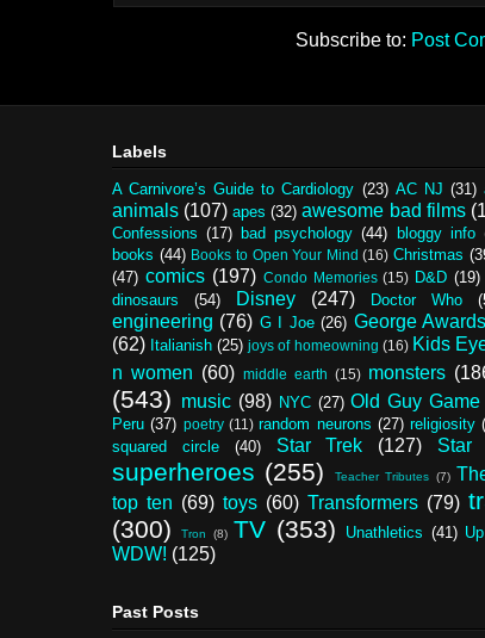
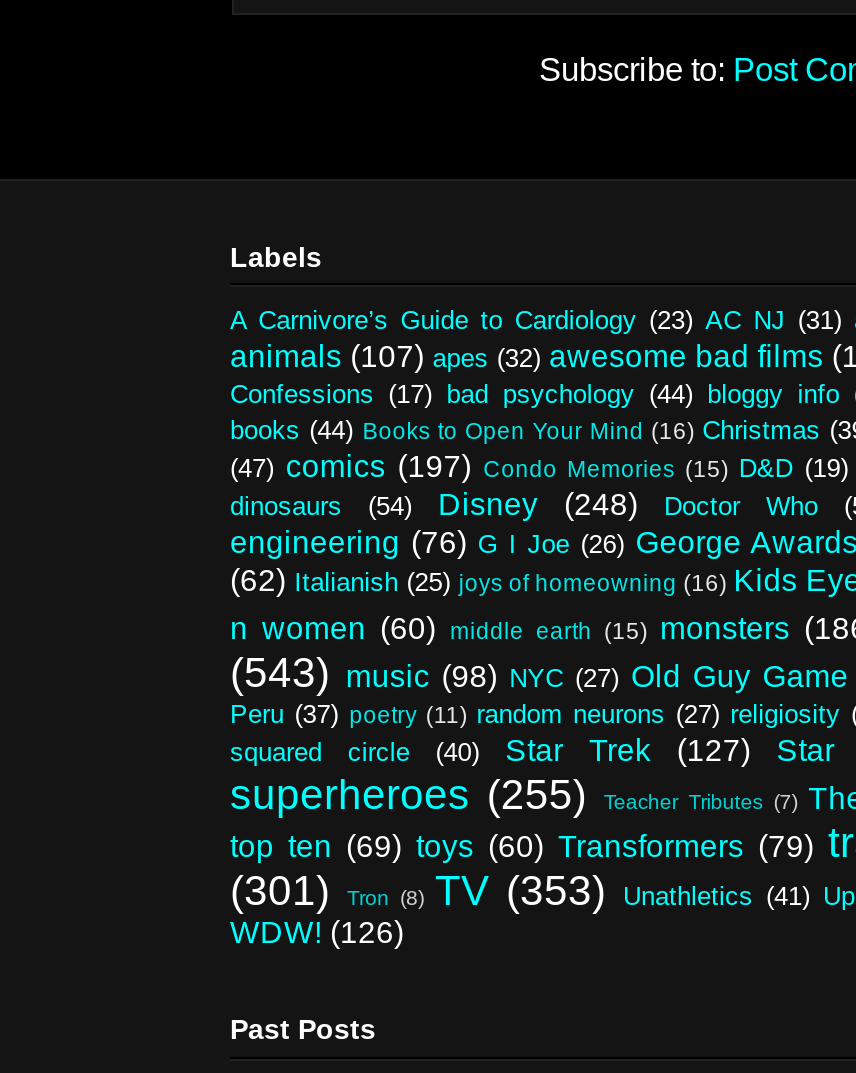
- (247)
+ (248)

- (300)
+ (301)

- WDW! (125)
+ WDW! (126)
